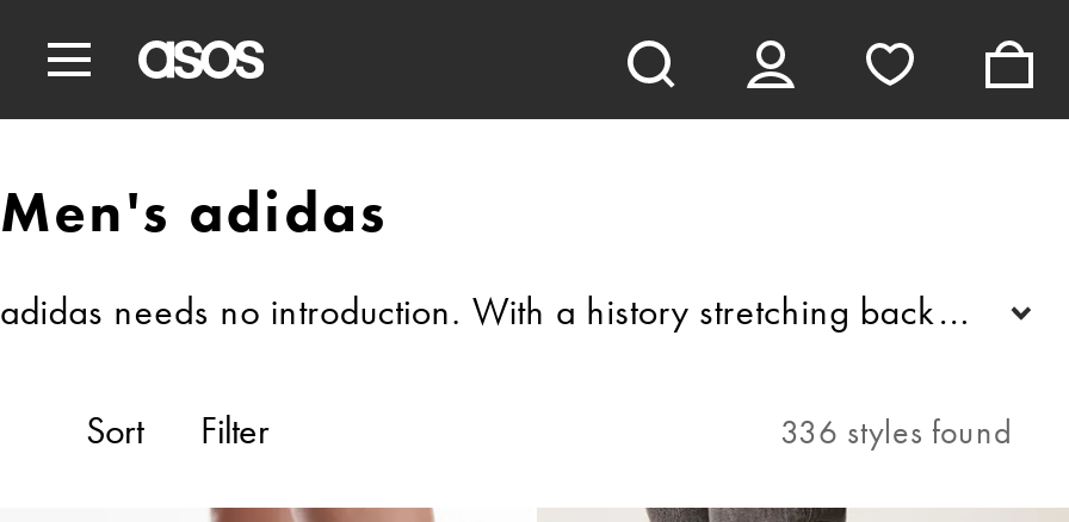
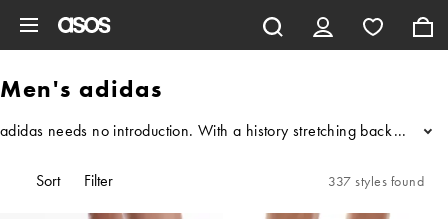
- 336 styles found
+ 337 styles found
